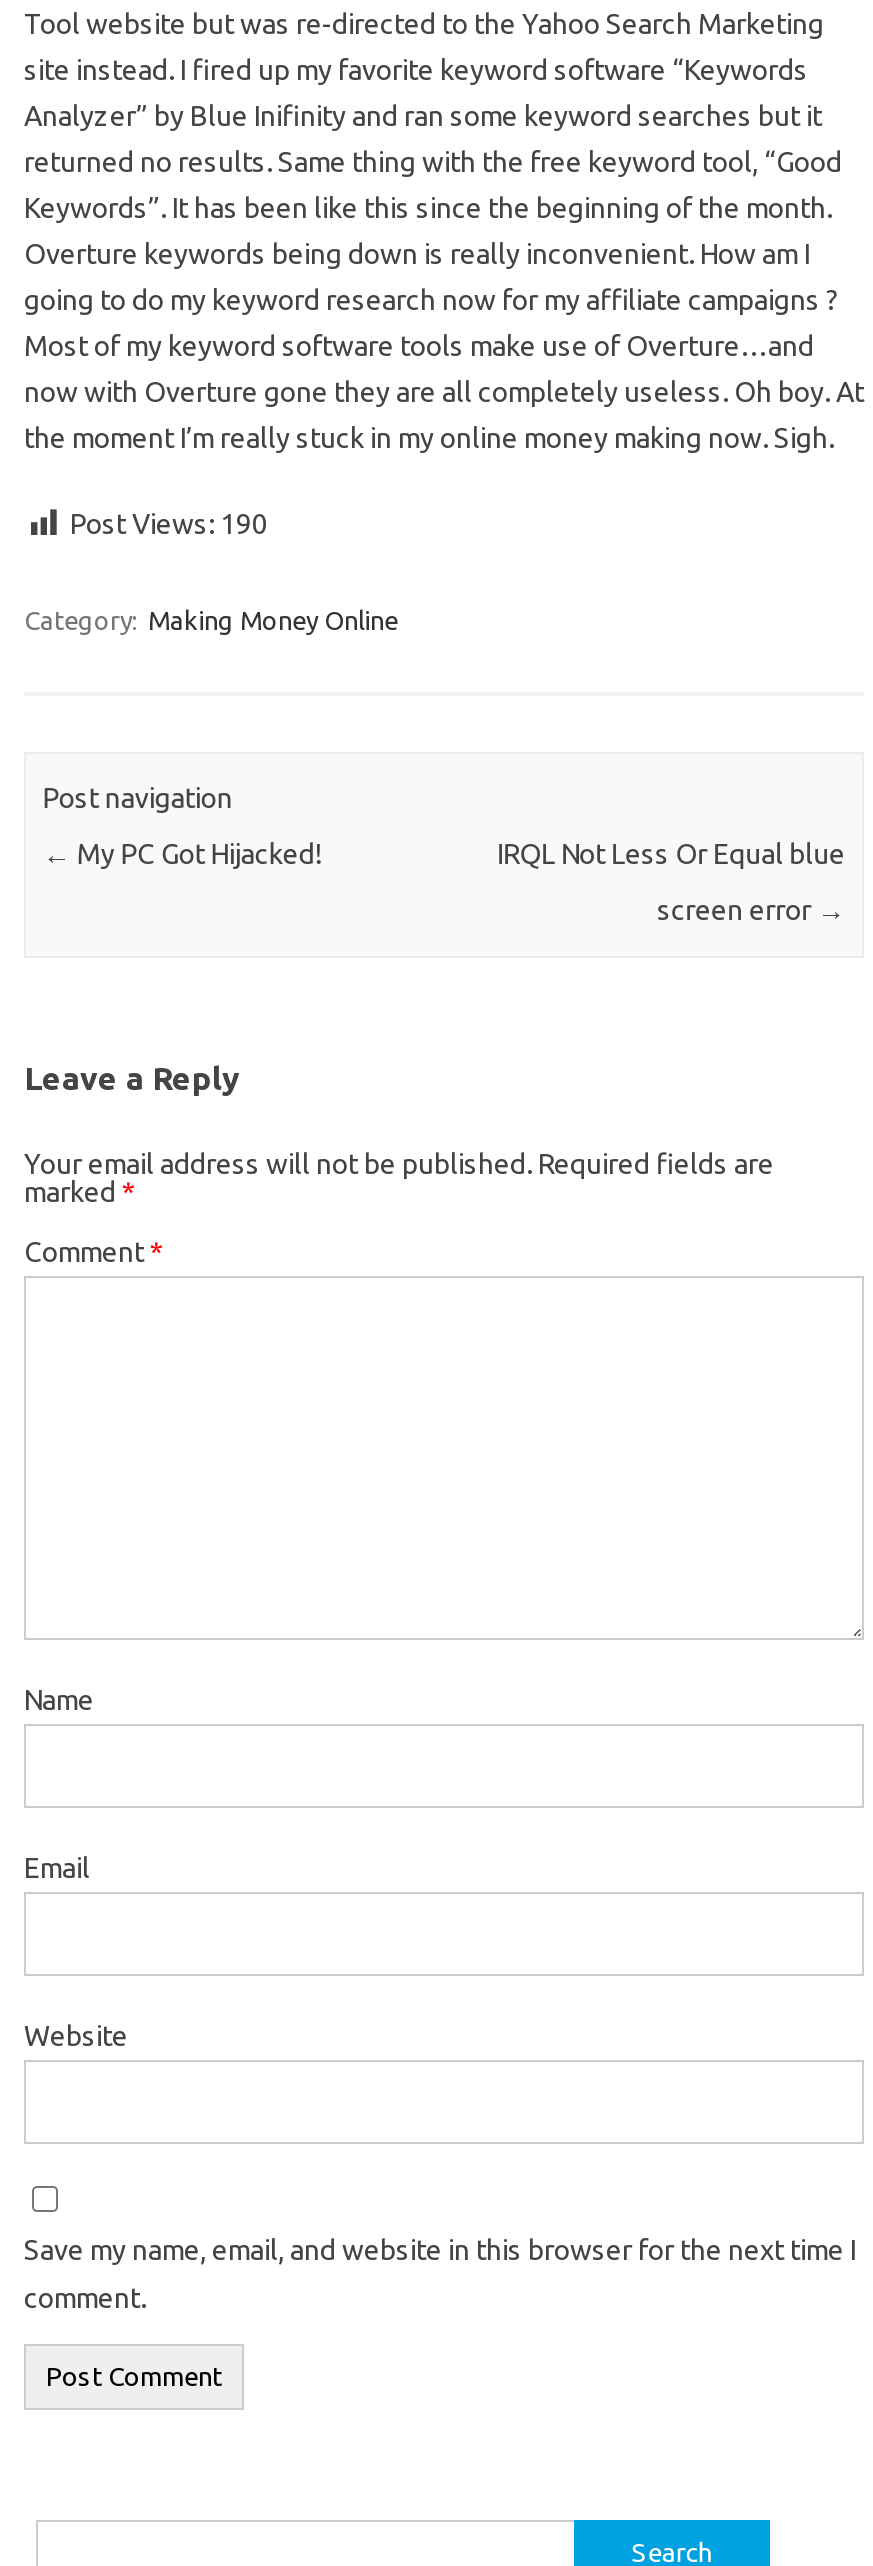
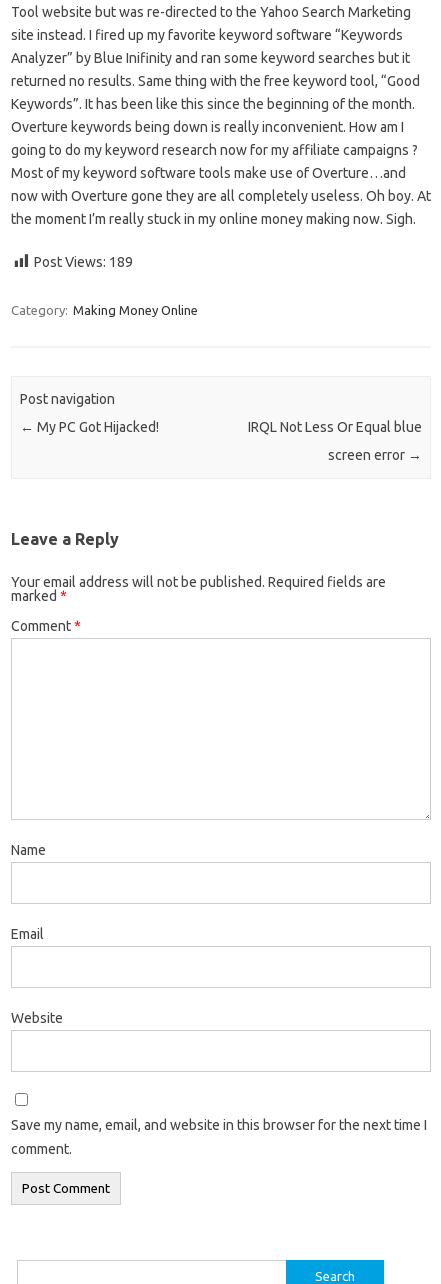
- Post Views: 190
+ Post Views: 189
